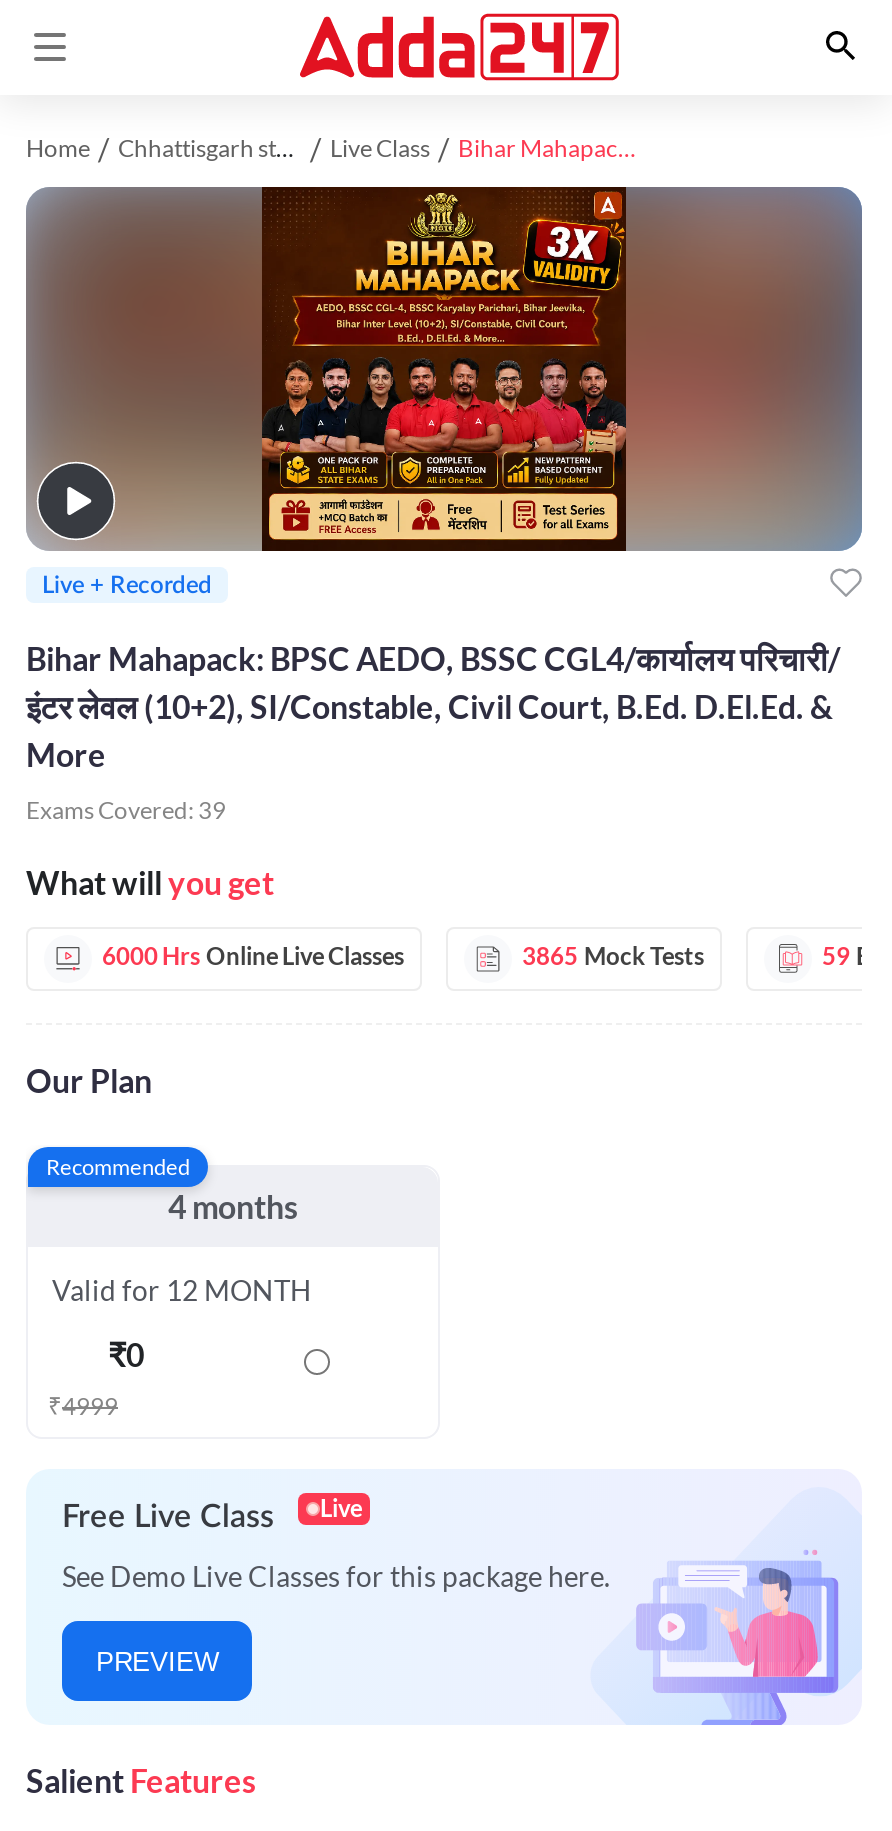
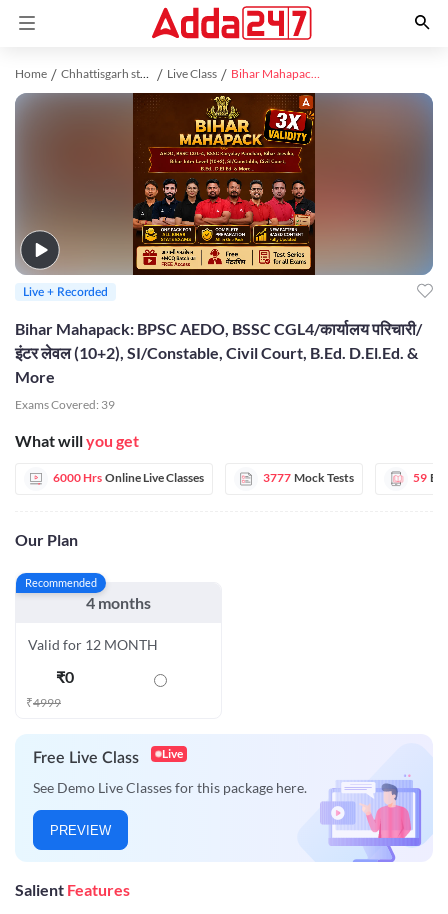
- 3865 Mock Tests
+ 3777 Mock Tests
